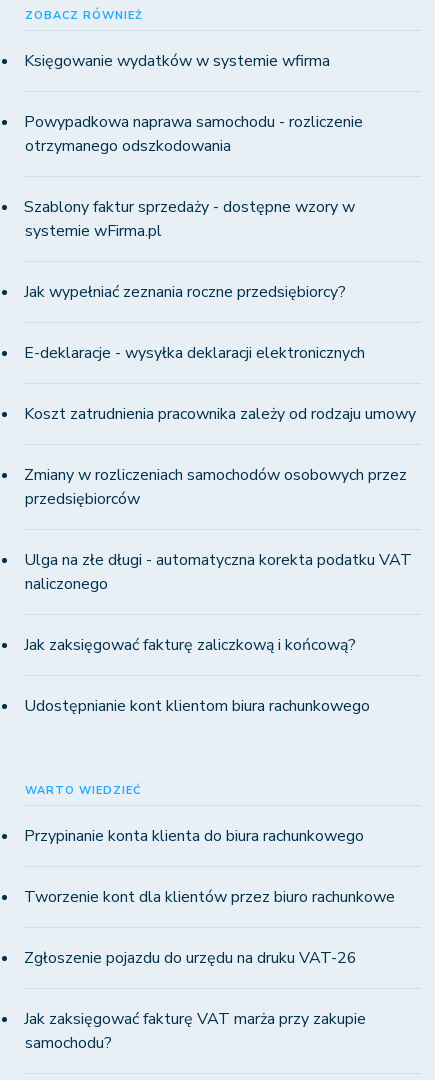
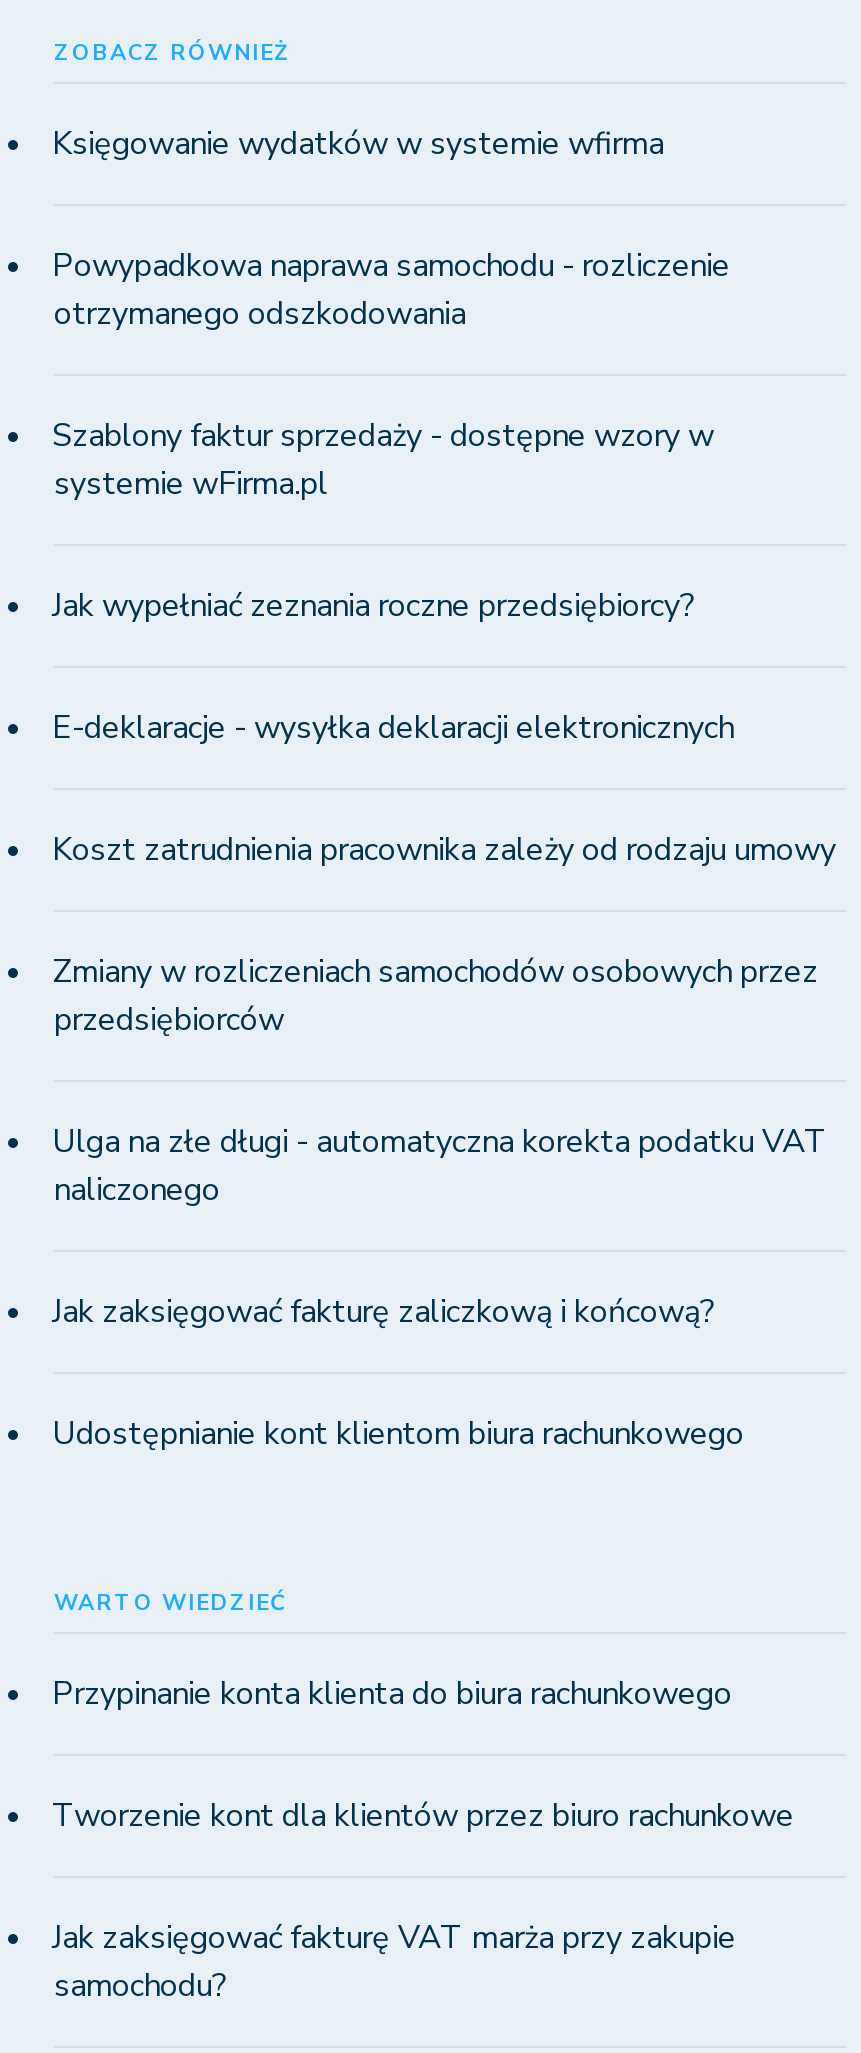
- Zgłoszenie pojazdu do urzędu na druku VAT-26
